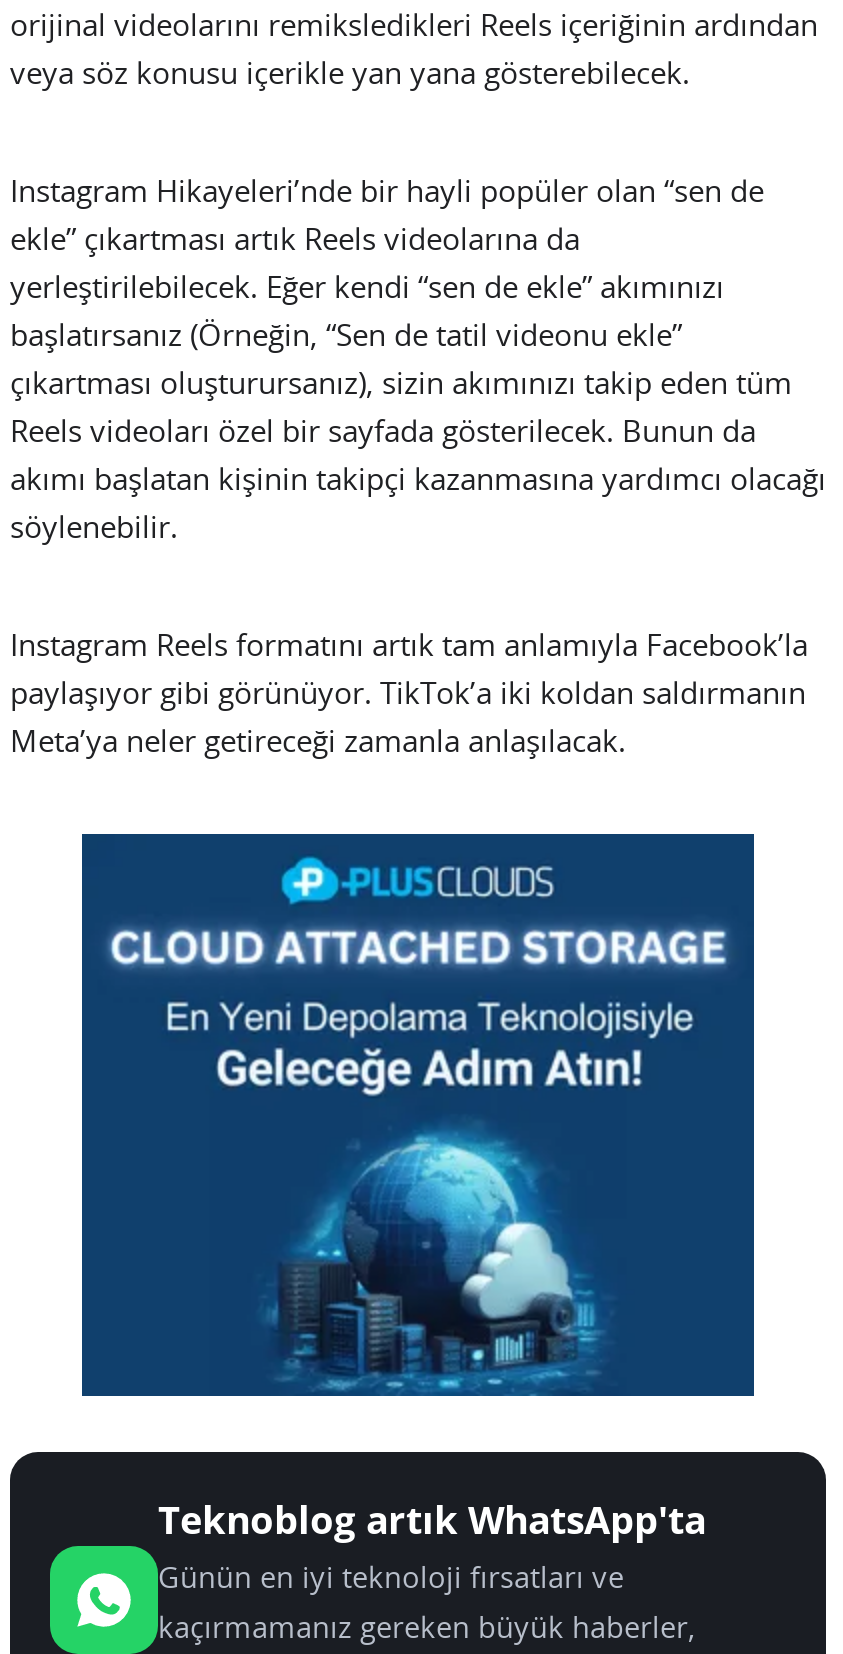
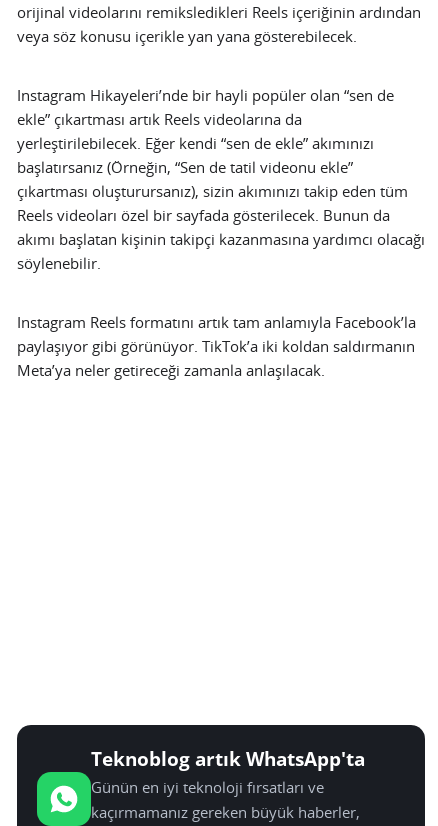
- [image]
